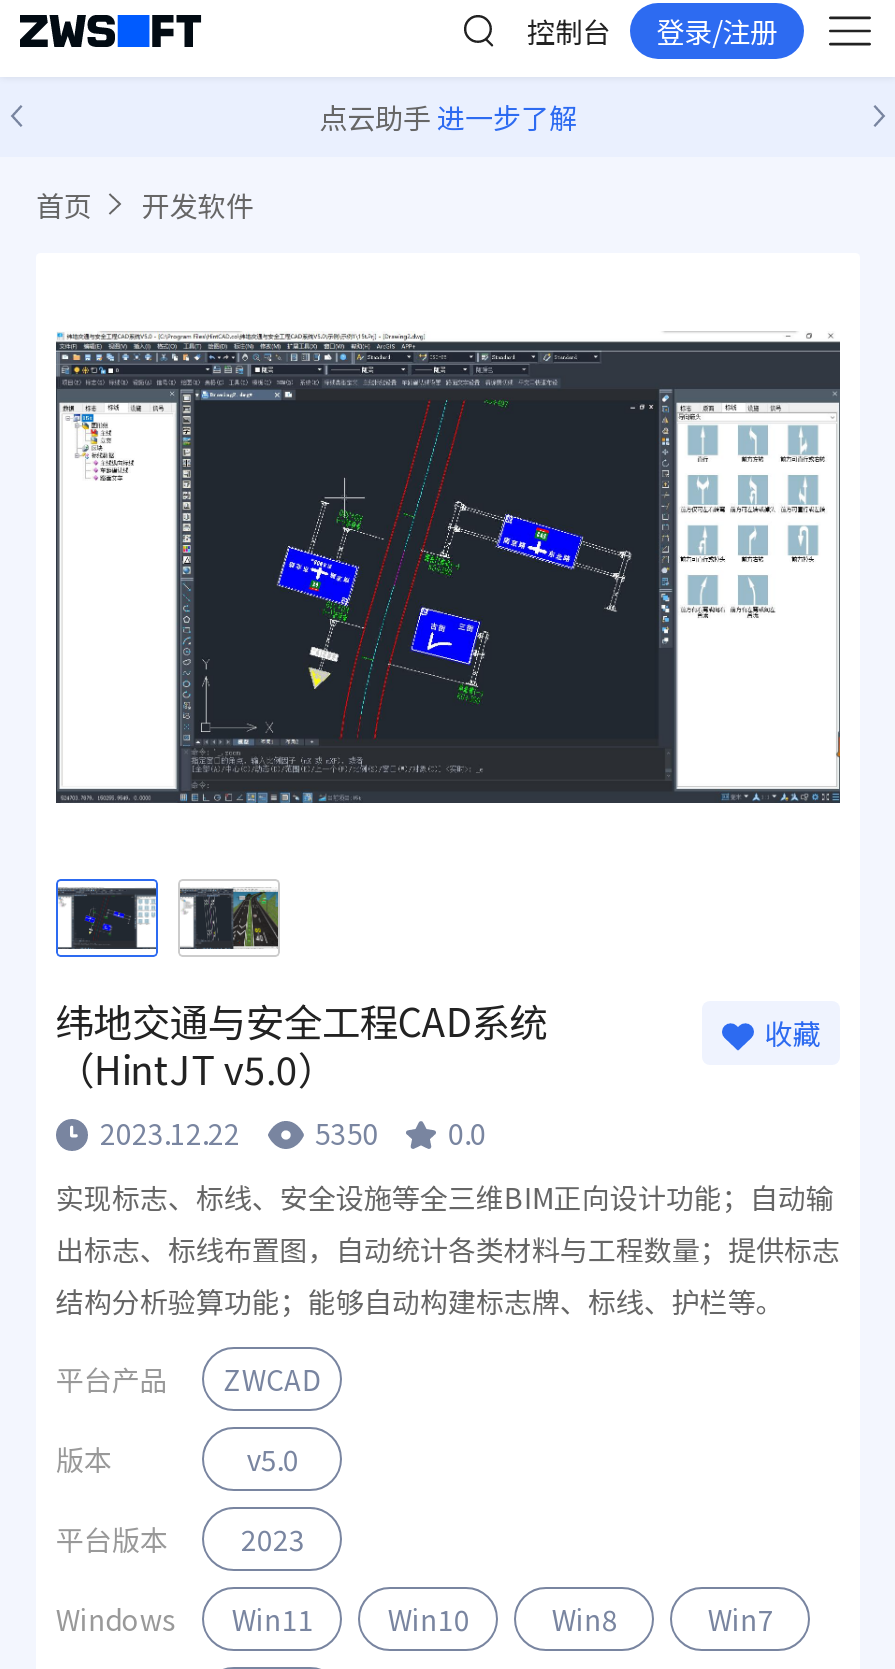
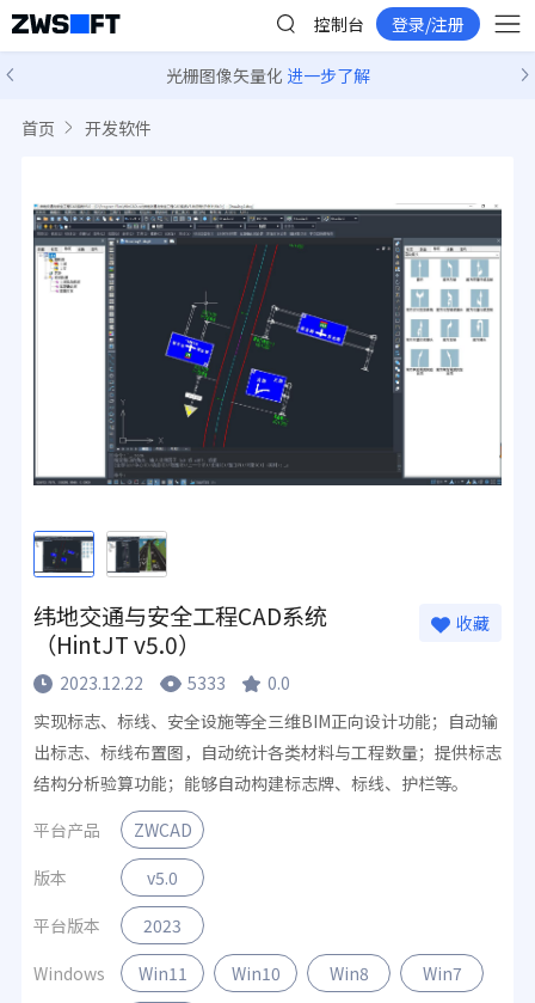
- 点云助手进一步了解
+ 光栅图像矢量化进一步了解

- 2023.12.22 5350 0.0
+ 2023.12.22 5333 0.0
